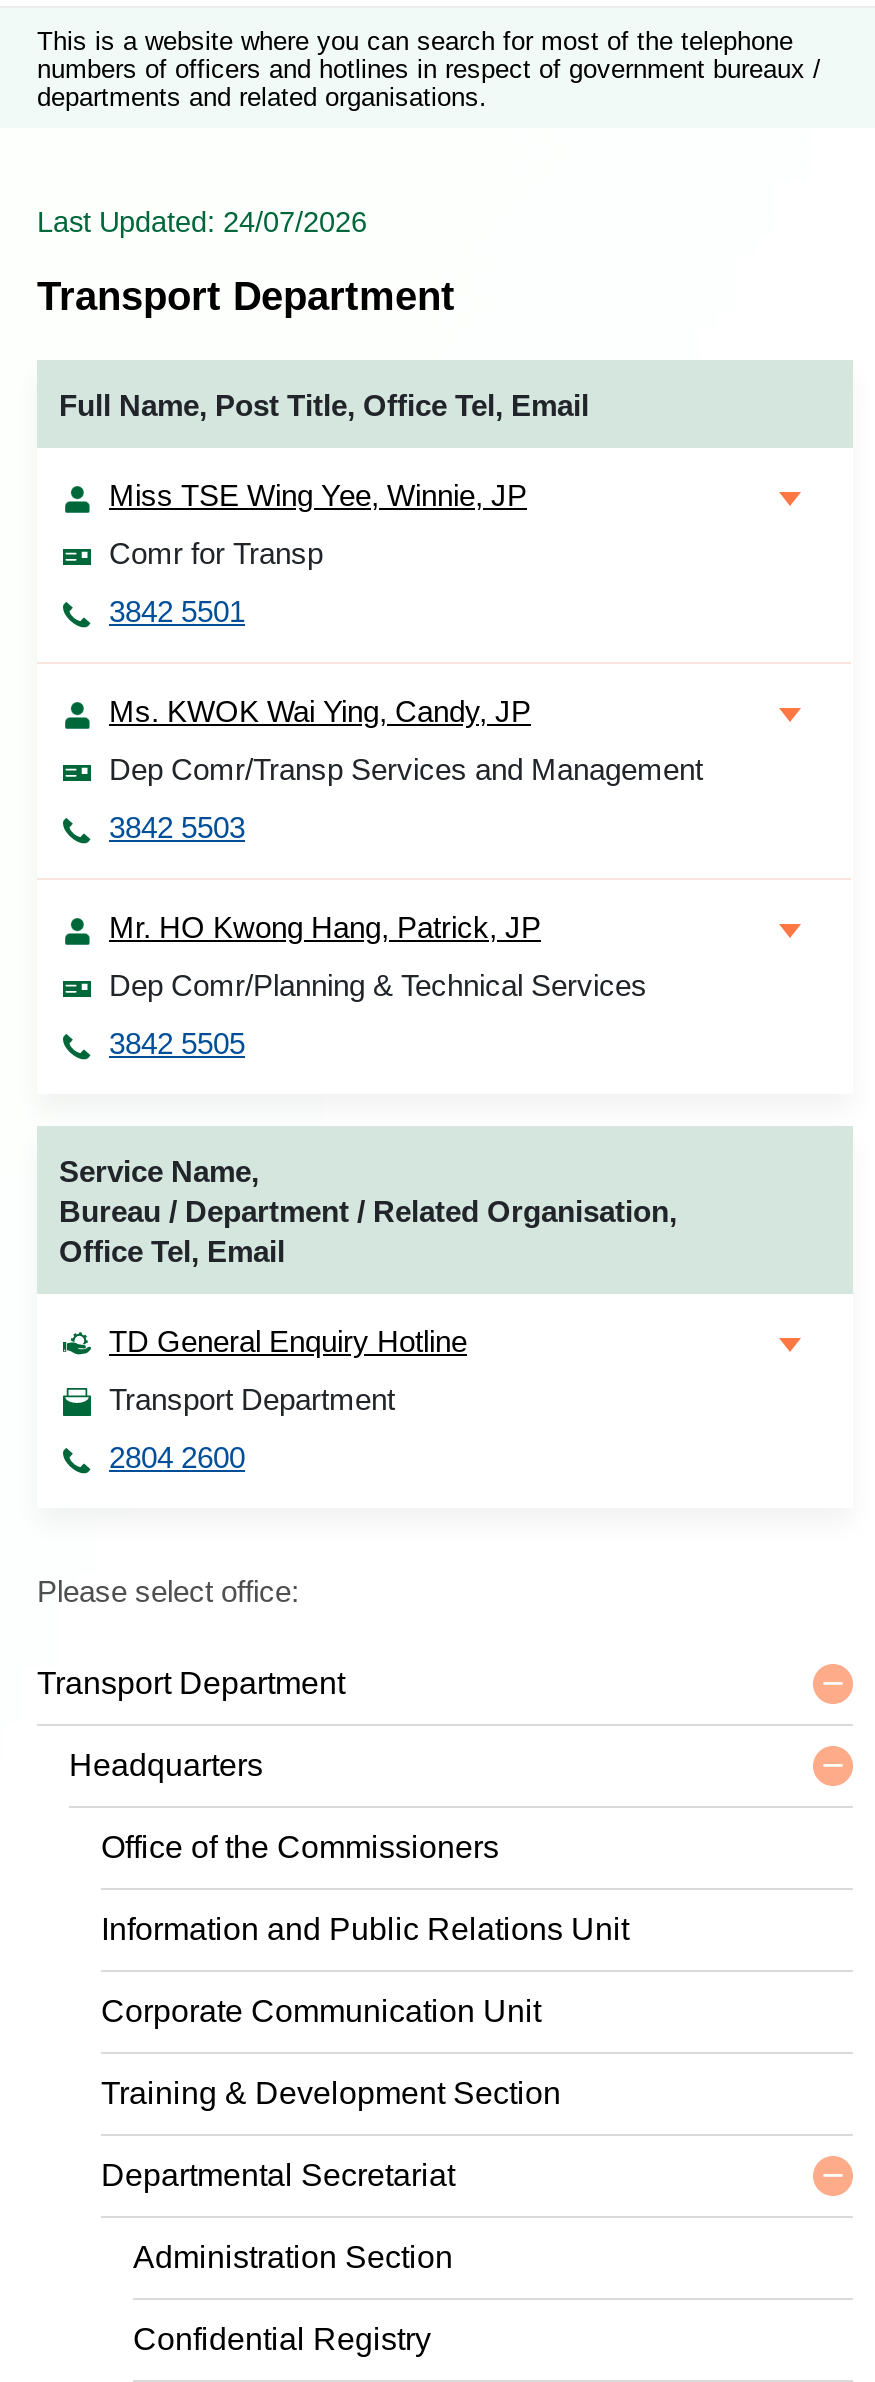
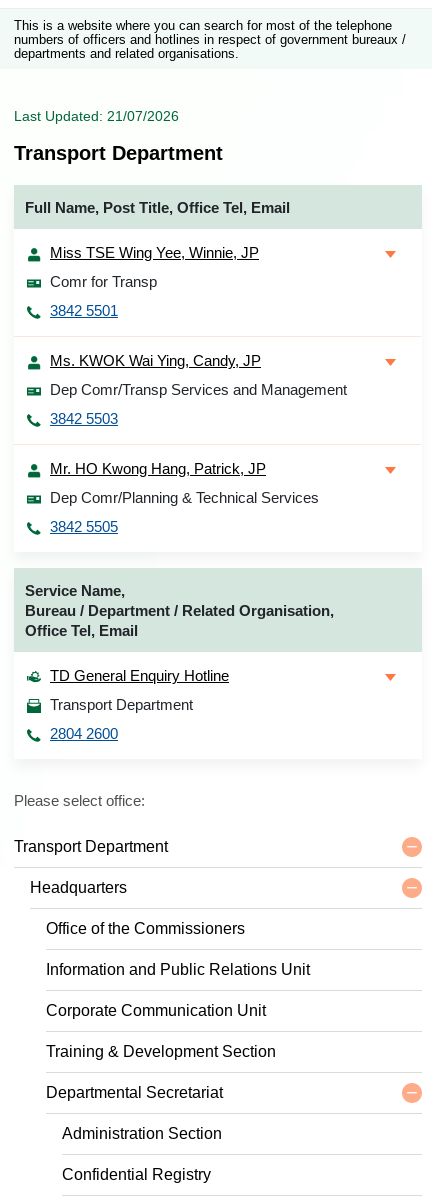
- Last Updated: 24/07/2026
+ Last Updated: 21/07/2026
